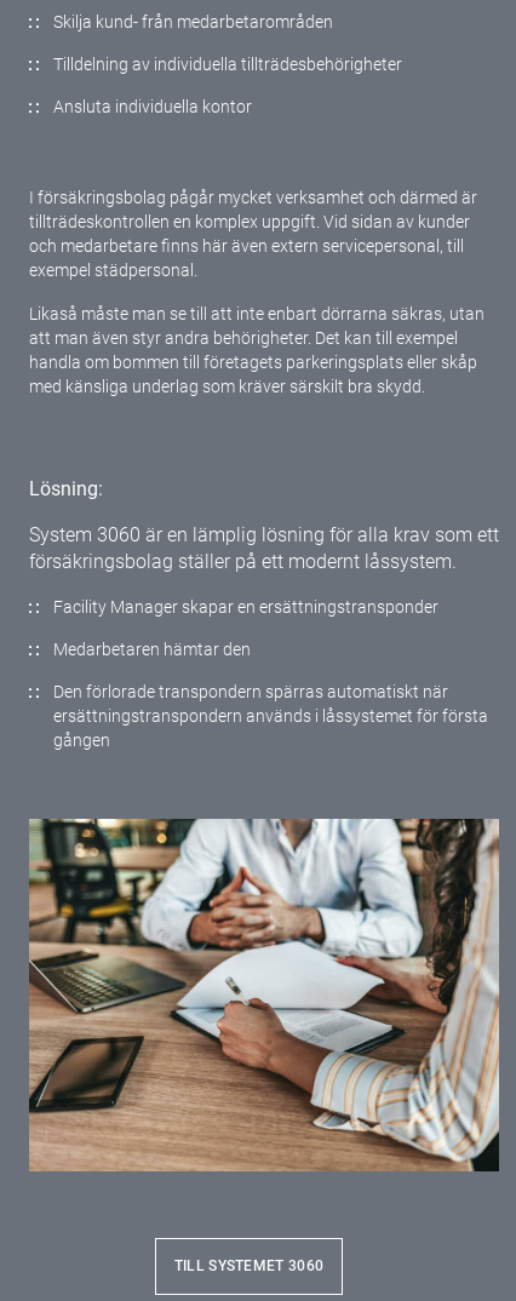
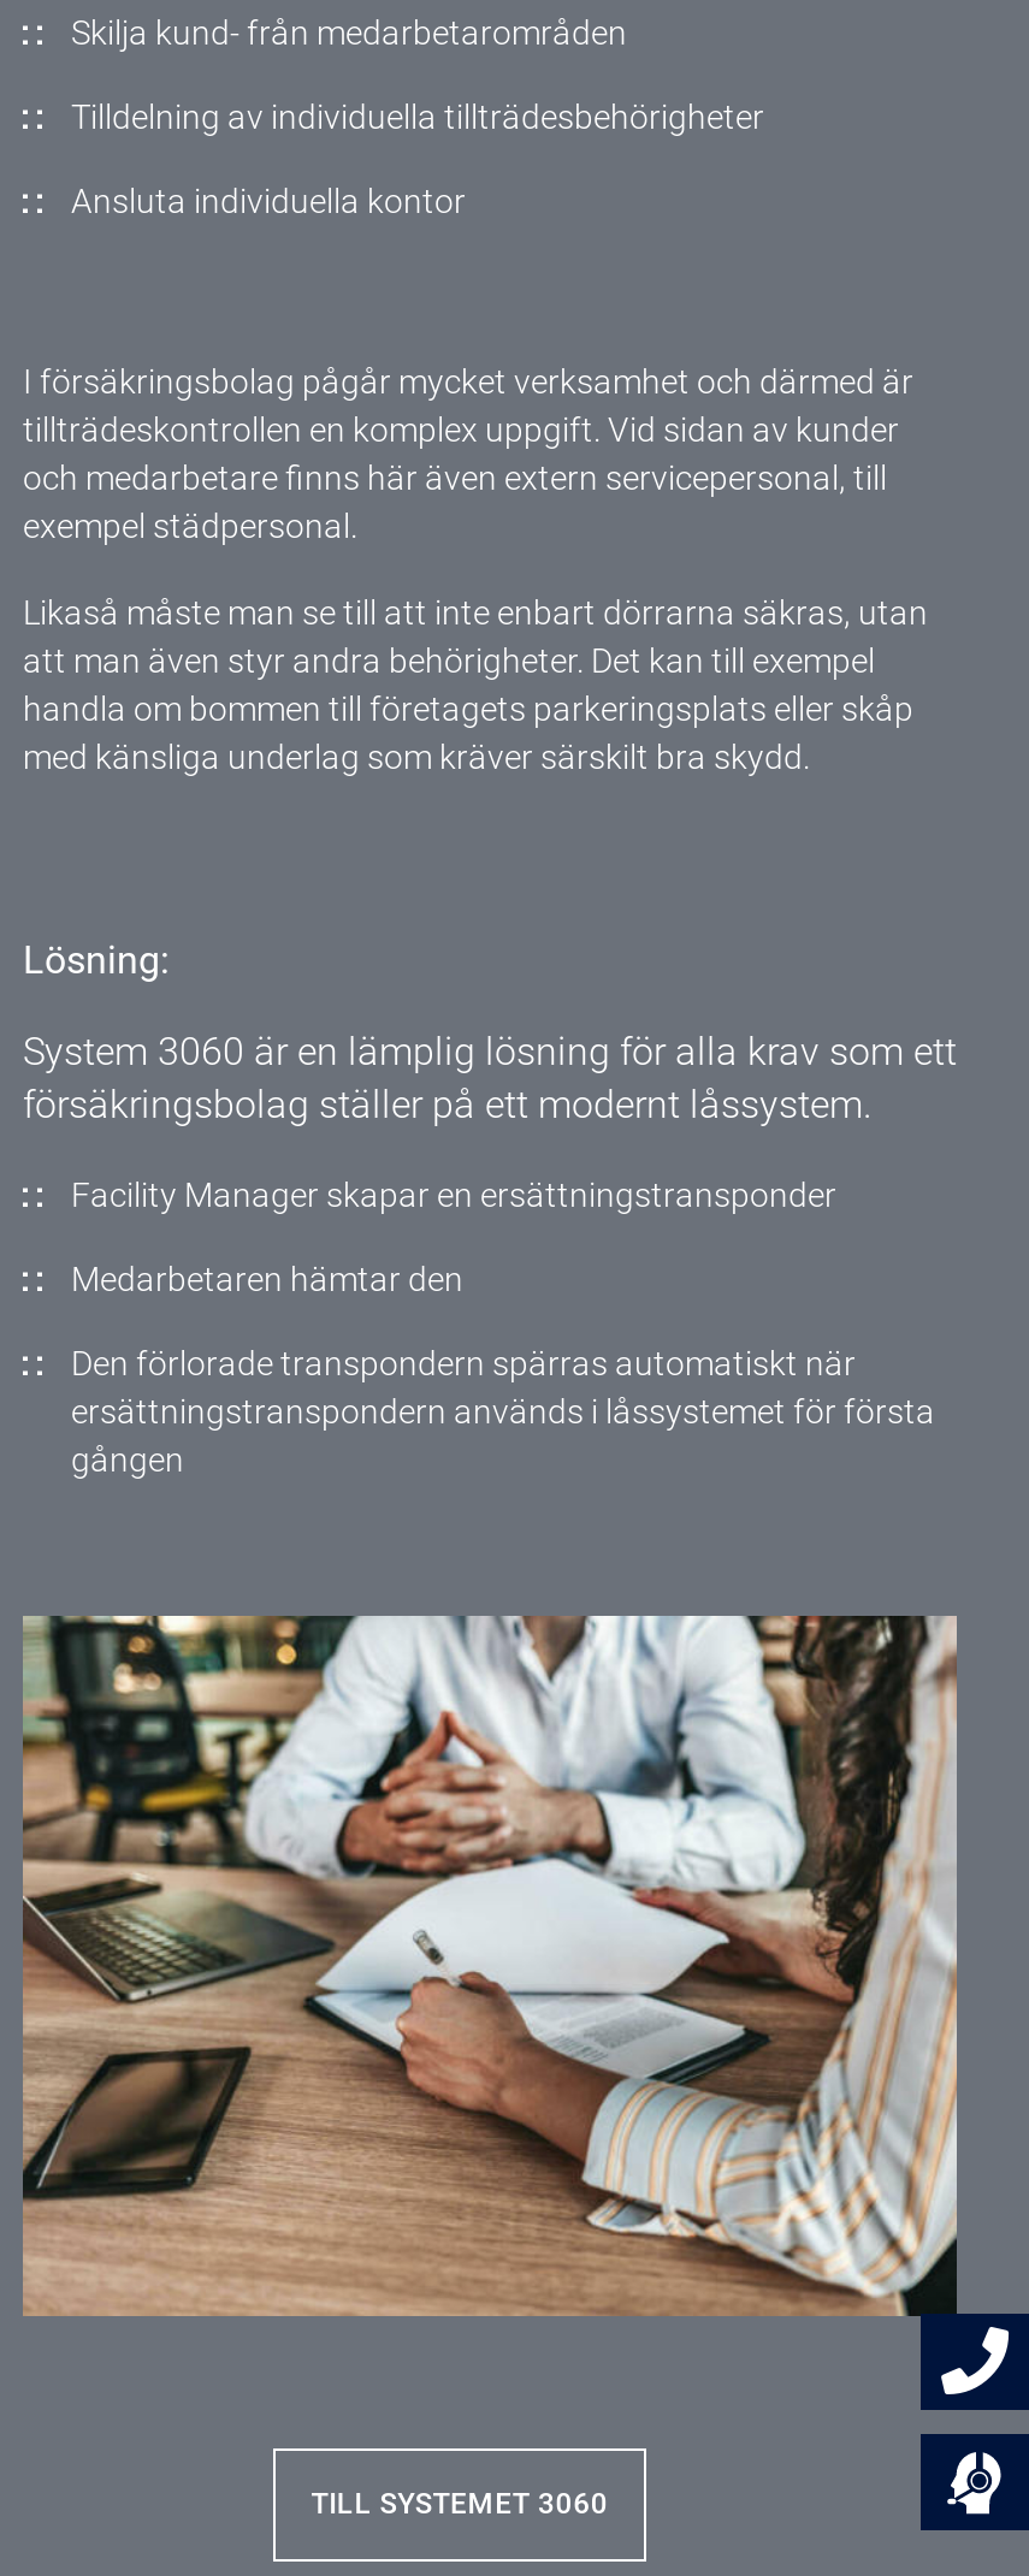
+ [image]

+ [image]
